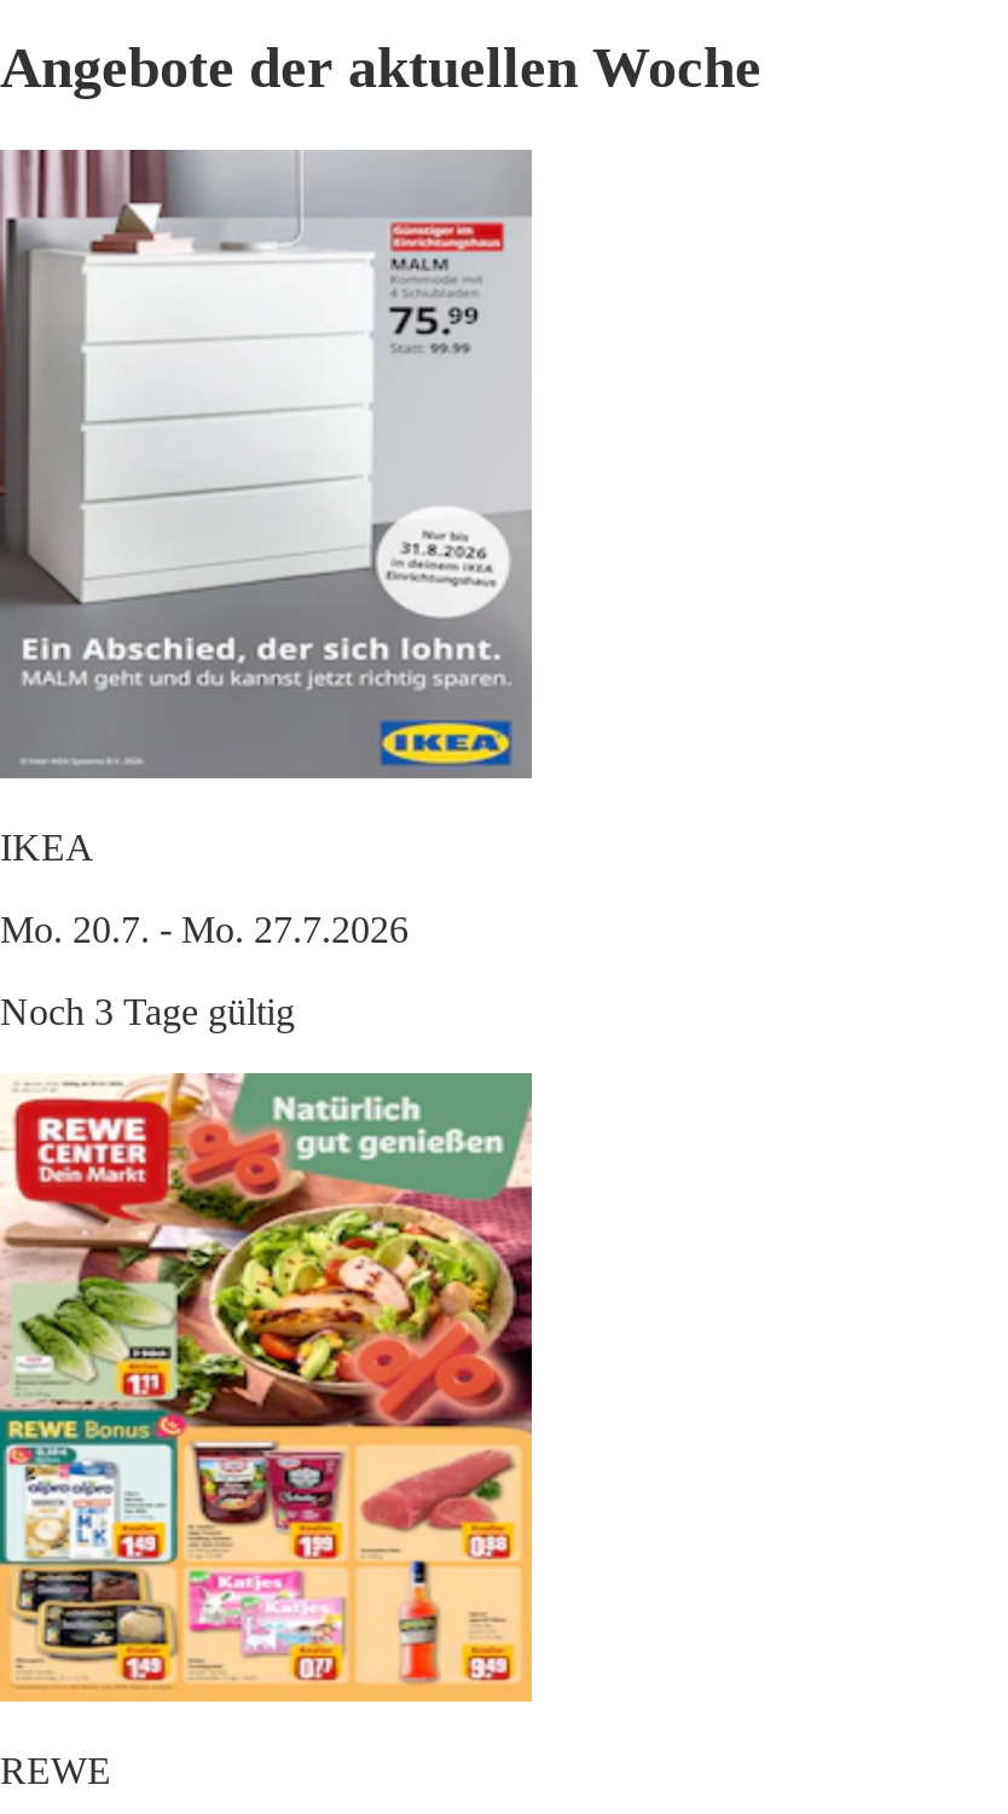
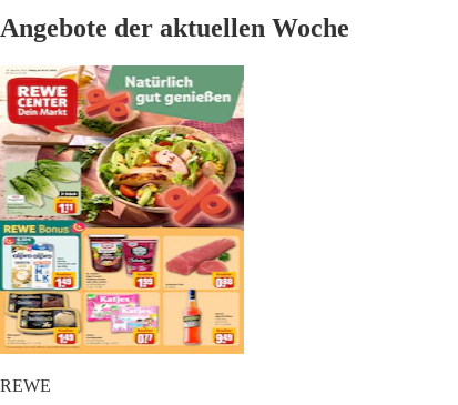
- [image]
- IKEA
- Mo. 20.7. - Mo. 27.7.2026
- Noch 3 Tage gültig
